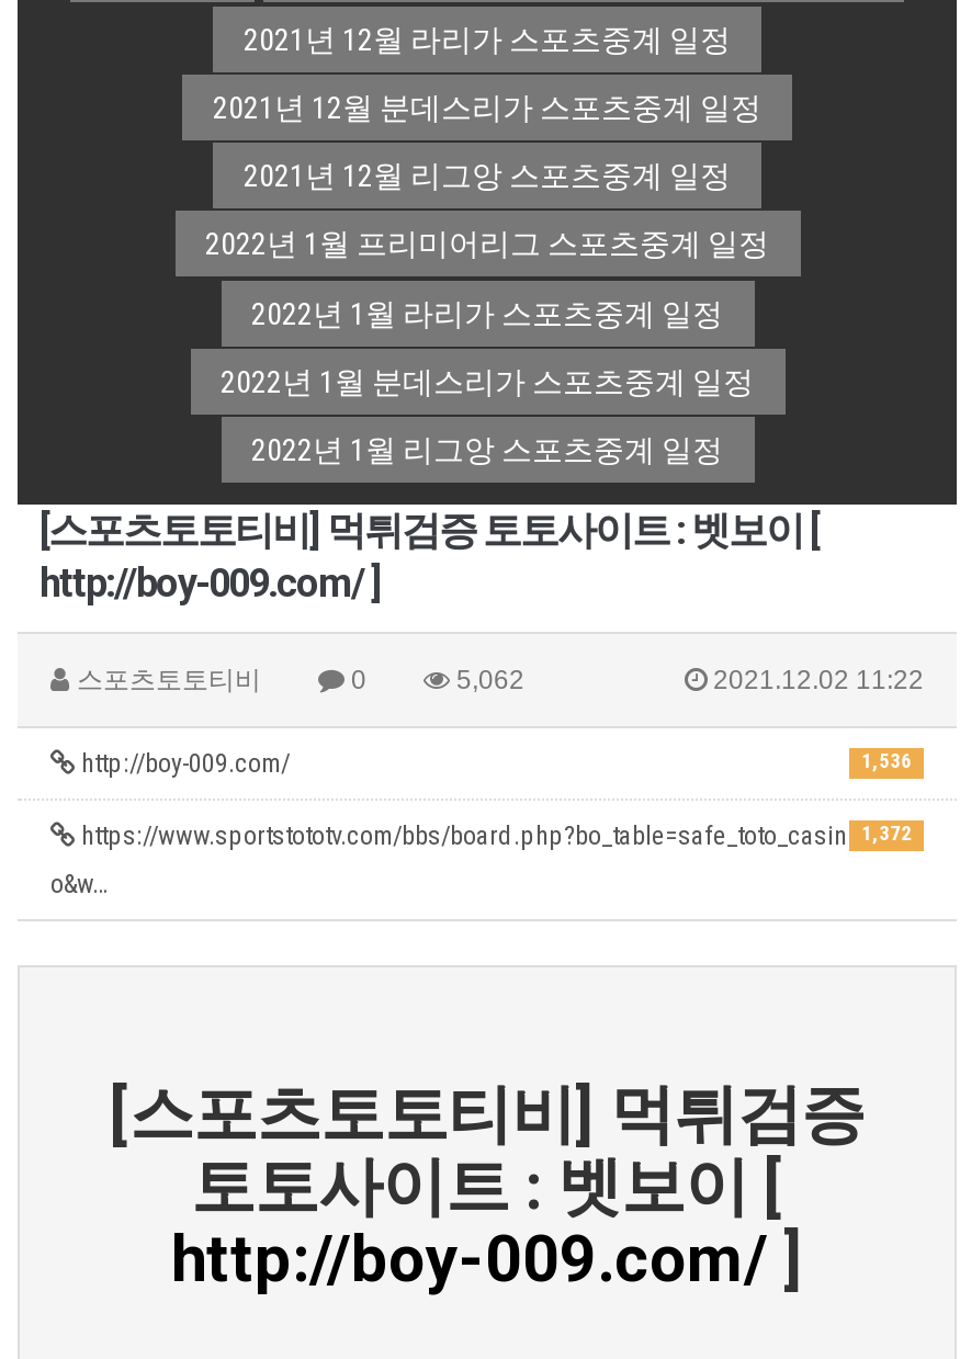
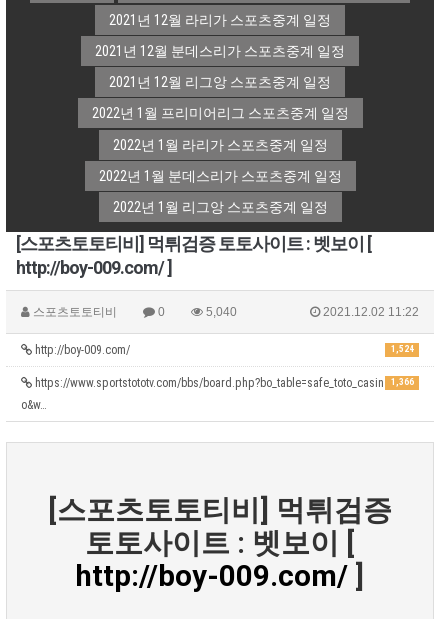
- 5,062
+ 5,040

- 1,536
+ 1,524

- https://www.sportstototv.com/bbs/board.php?bo_table=safe_toto_casin 1,372
+ https://www.sportstototv.com/bbs/board.php?bo_table=safe_toto_casin 1,366
